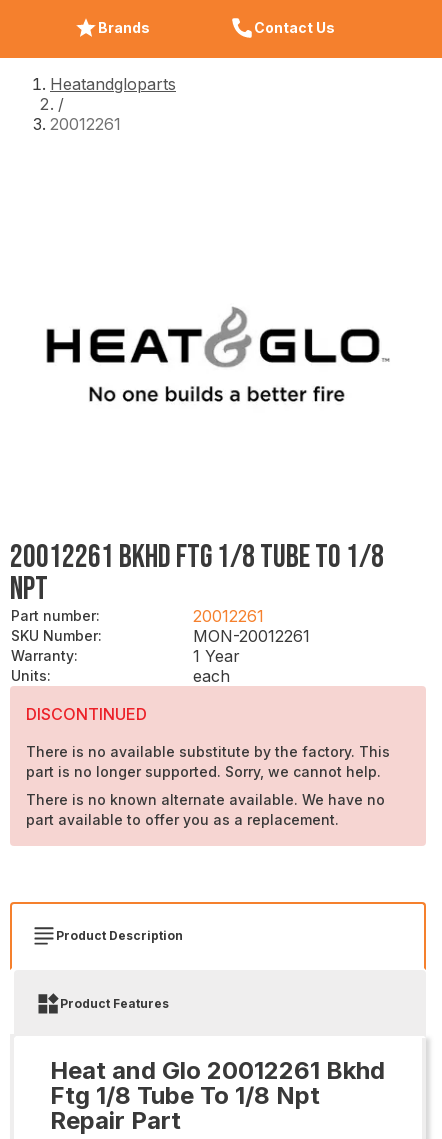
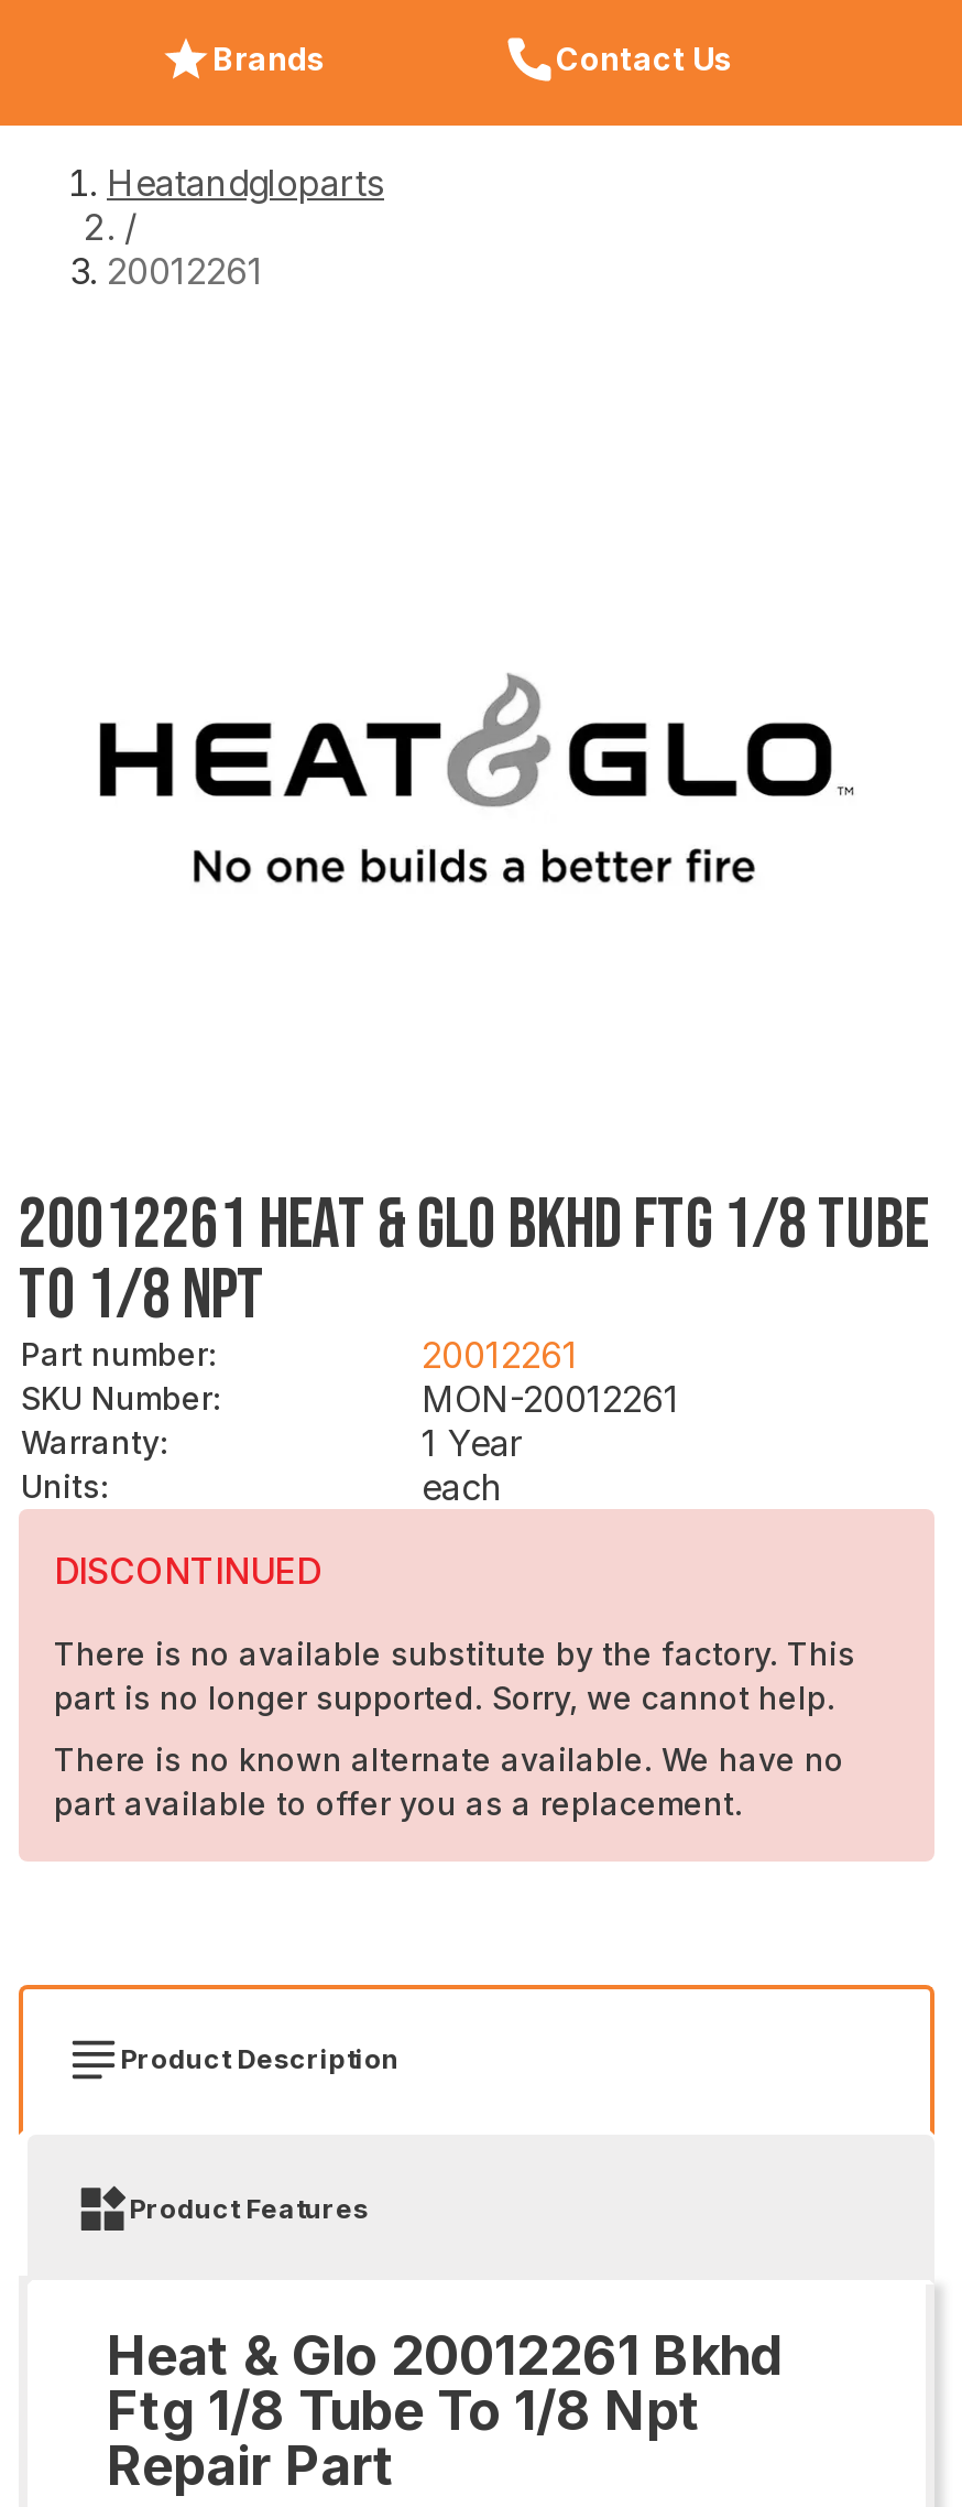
- 20012261 BKHD FTG 1/8 TUBE TO 1/8
- NPT
+ 20012261 HEAT & GLO BKHD FTG 1/8 TUBE
+ TO 1/8 NPT

- Heat and Glo 20012261 Bkhd
+ Heat & Glo 20012261 Bkhd
